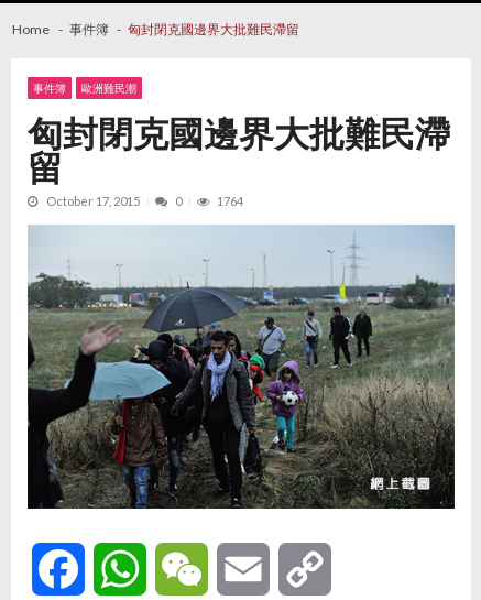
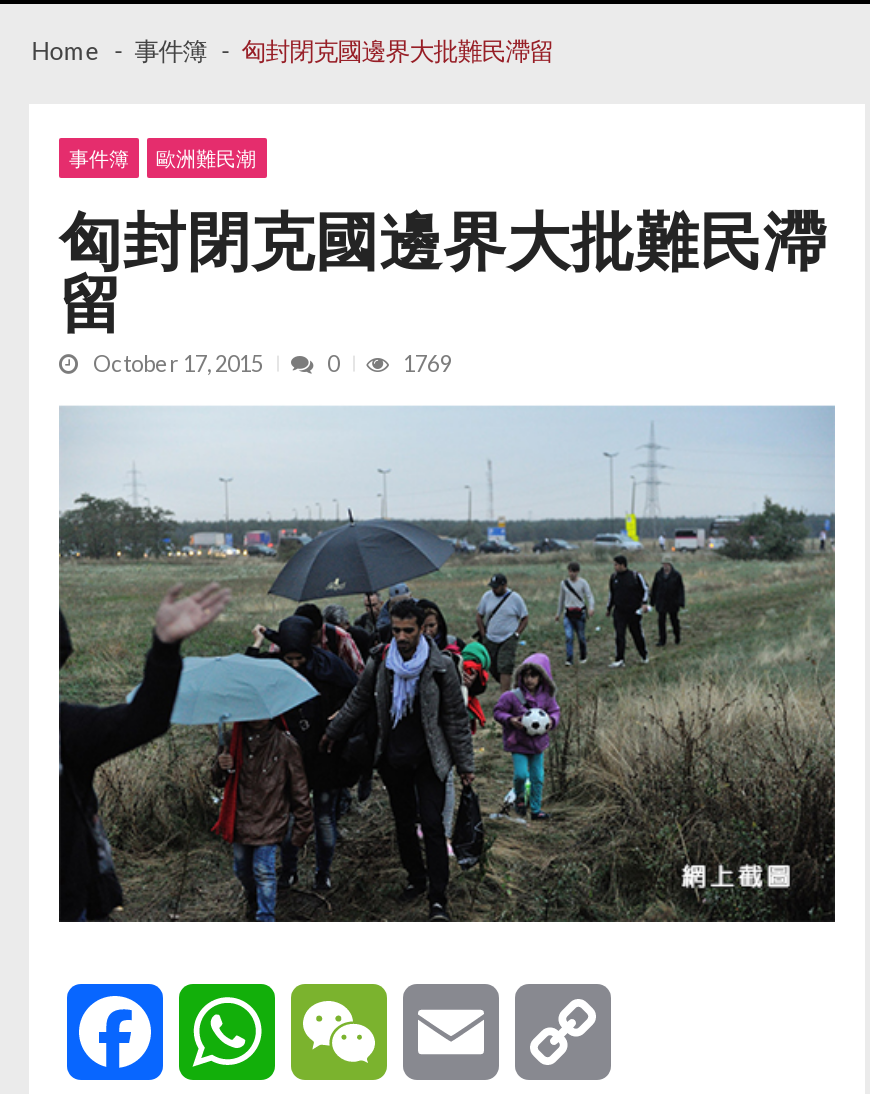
- 1764
+ 1769
